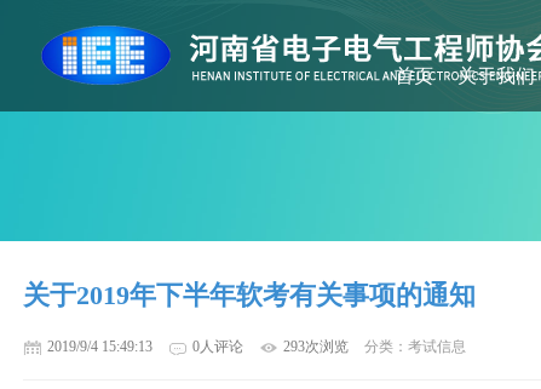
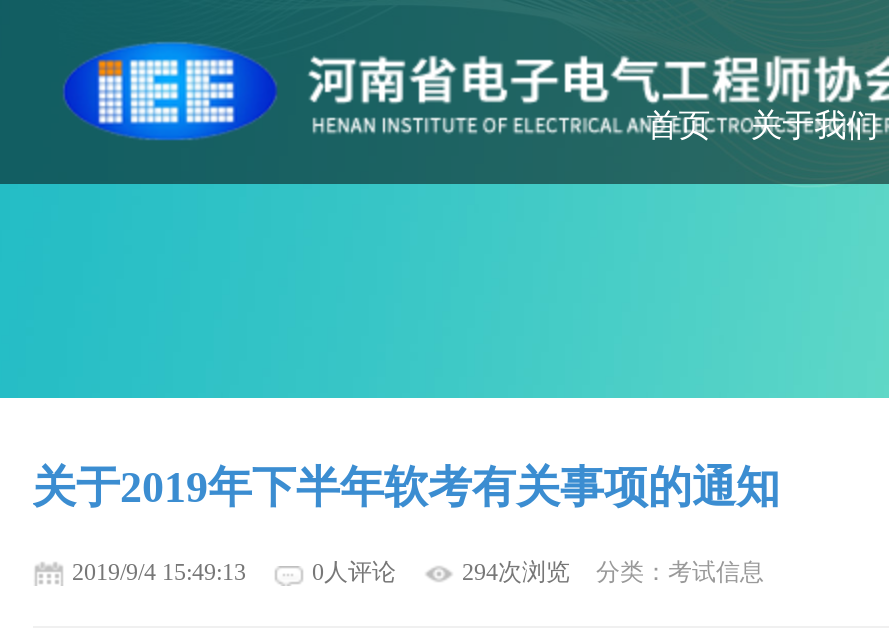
- 293次浏览 分类：考试信息
+ 294次浏览 分类：考试信息
